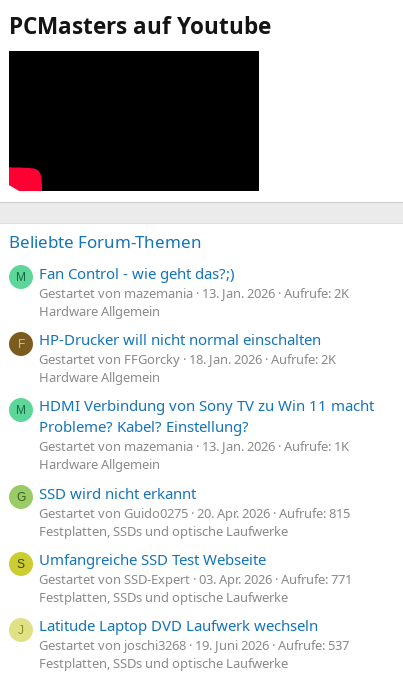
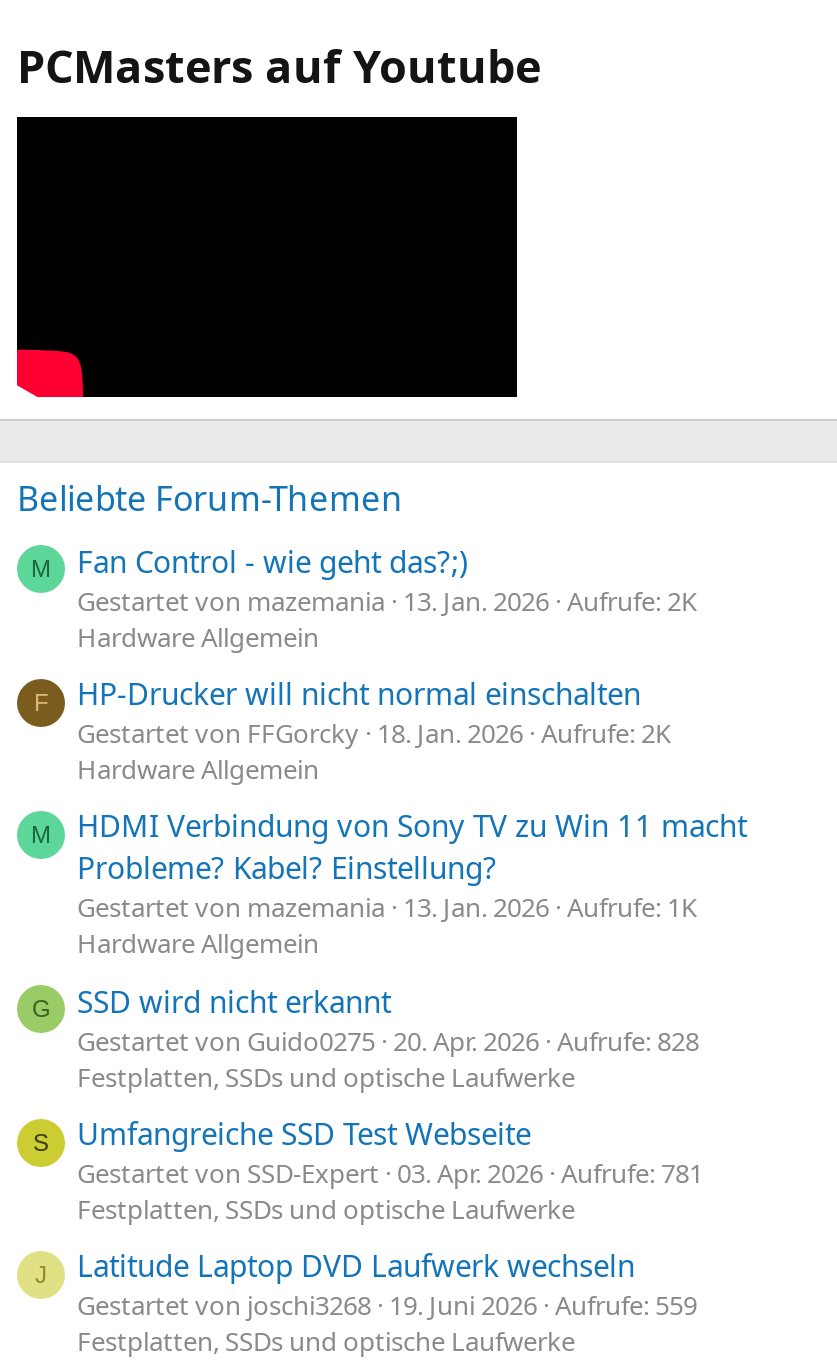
- Gestartet von Guido0275 20. Apr. 2026 Aufrufe: 815
+ Gestartet von Guido0275 20. Apr. 2026 Aufrufe: 828

- Gestartet von SSD-Expert 03. Apr. 2026 Aufrufe: 771
+ Gestartet von SSD-Expert 03. Apr. 2026 Aufrufe: 781

- Gestartet von joschi3268 19. Juni 2026 Aufrufe: 537
+ Gestartet von joschi3268 19. Juni 2026 Aufrufe: 559
